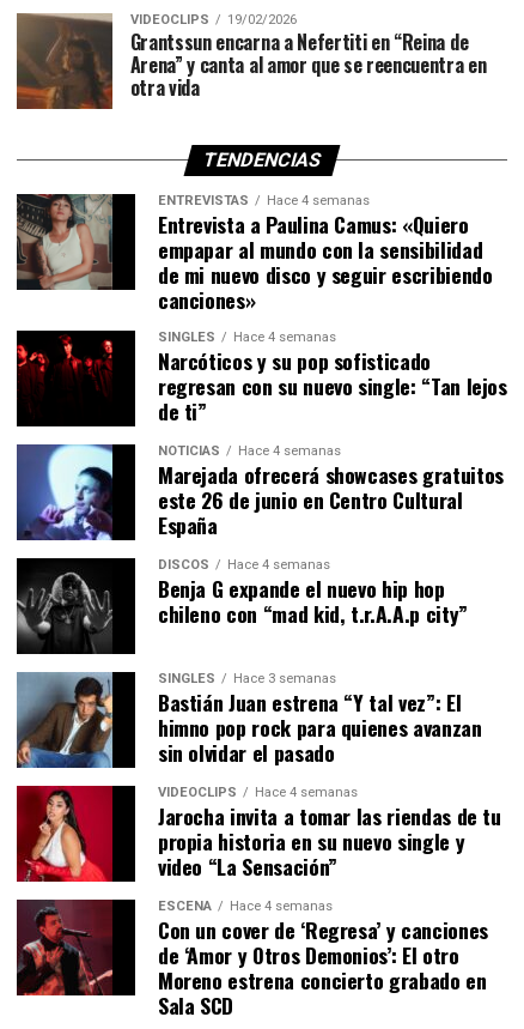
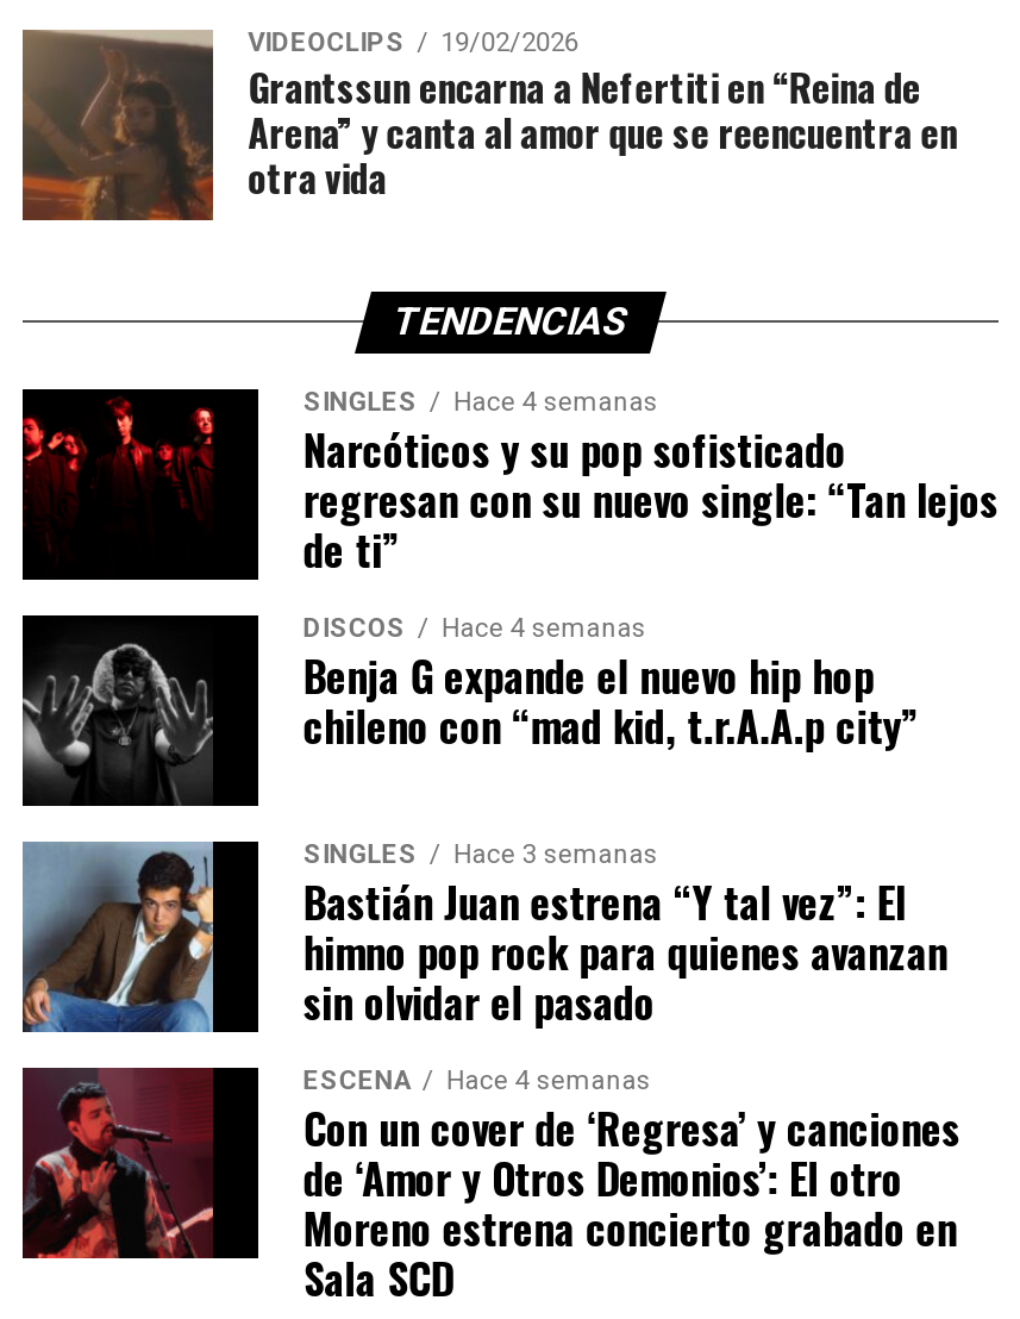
- [image]
- ENTREVISTAS
- Hace 4 semanas
- Entrevista a Paulina Camus: «Quiero
- empapar al mundo con la sensibilidad
- de mi nuevo disco y seguir escribiendo
- canciones»

- [image]
- NOTICIAS
- Hace 4 semanas
- Marejada ofrecerá showcases gratuitos
- este 26 de junio en Centro Cultural
- España

- [image]
- VIDEOCLIPS
- Hace 4 semanas
- Jarocha invita a tomar las riendas de tu
- propia historia en su nuevo single y
- video “La Sensación”
